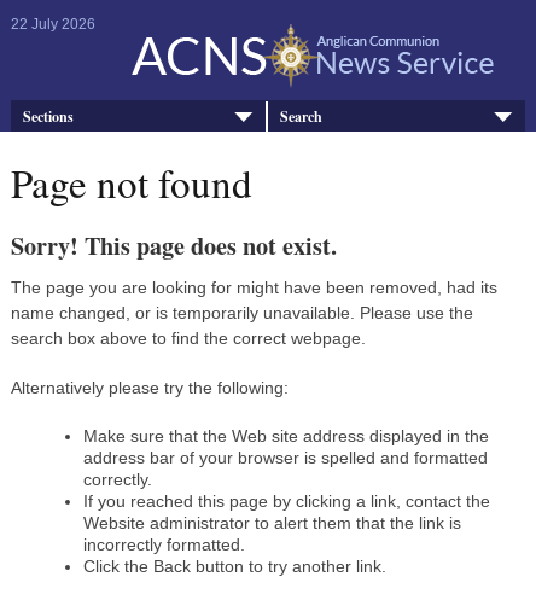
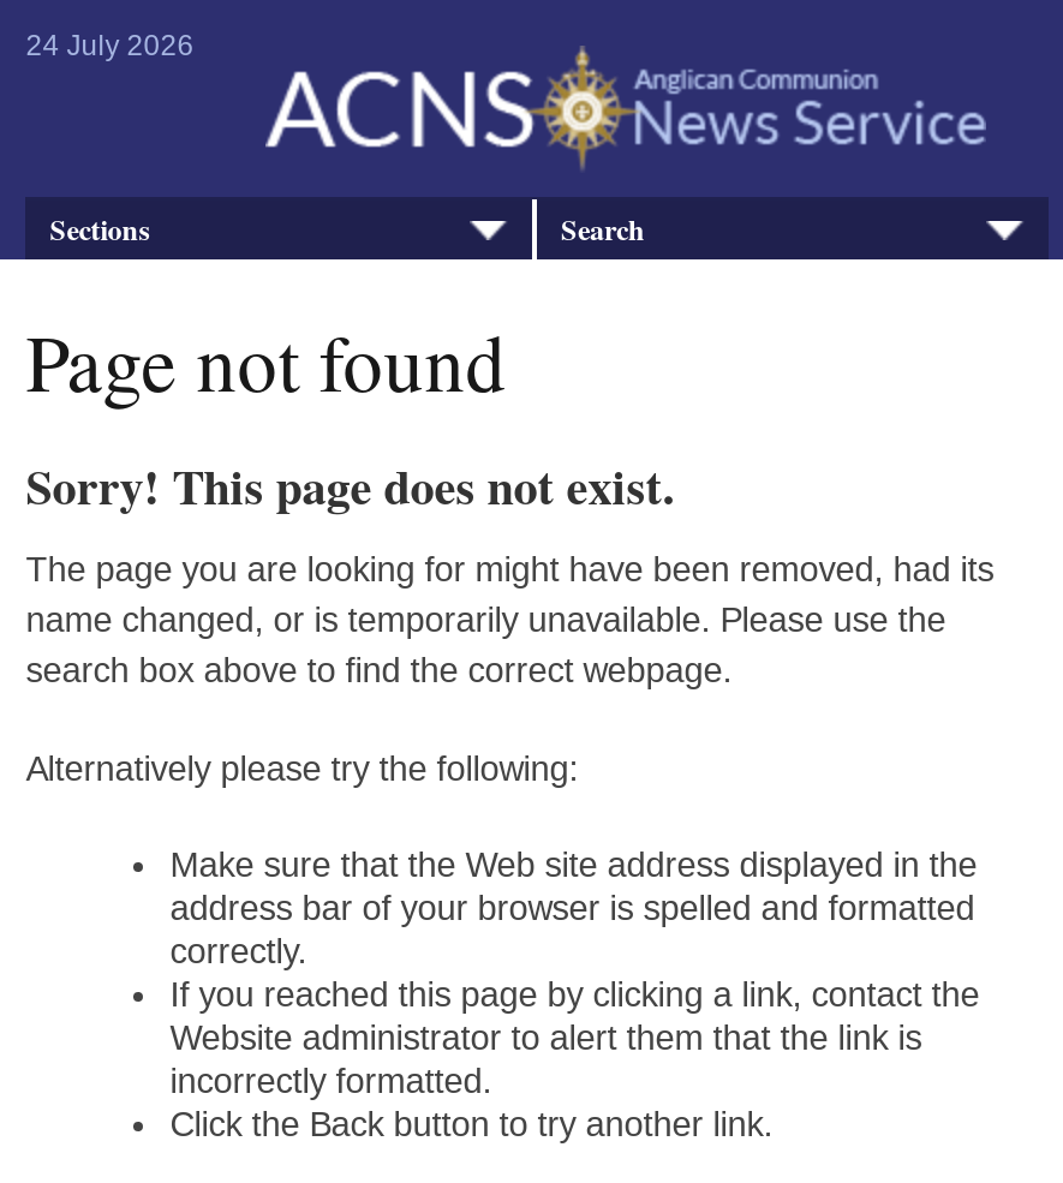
- 22 July 2026
+ 24 July 2026
